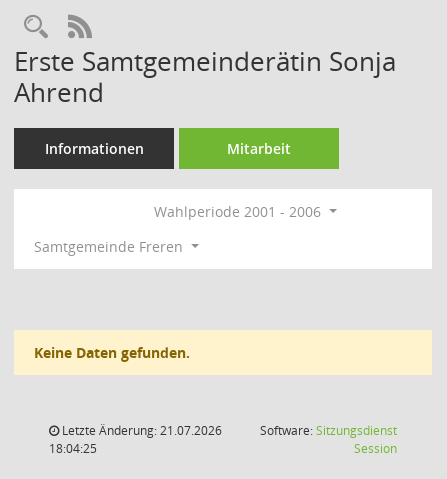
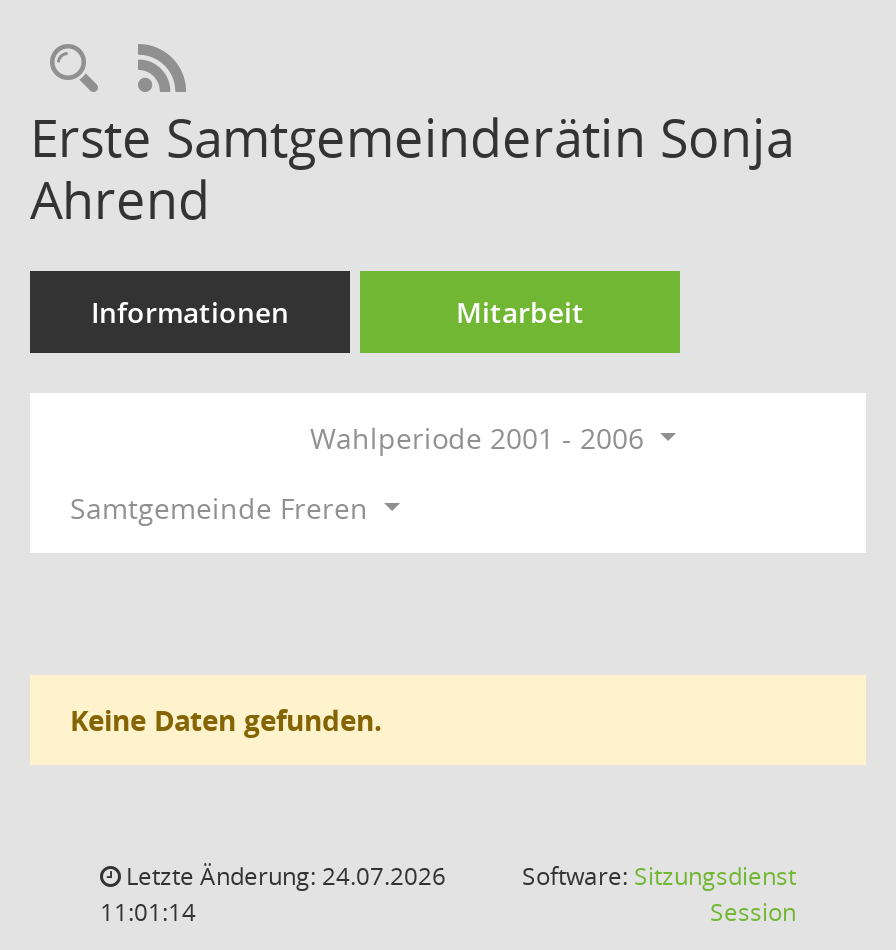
- Letzte Änderung: 21.07.2026
+ Letzte Änderung: 24.07.2026

- 18:04:25
+ 11:01:14
